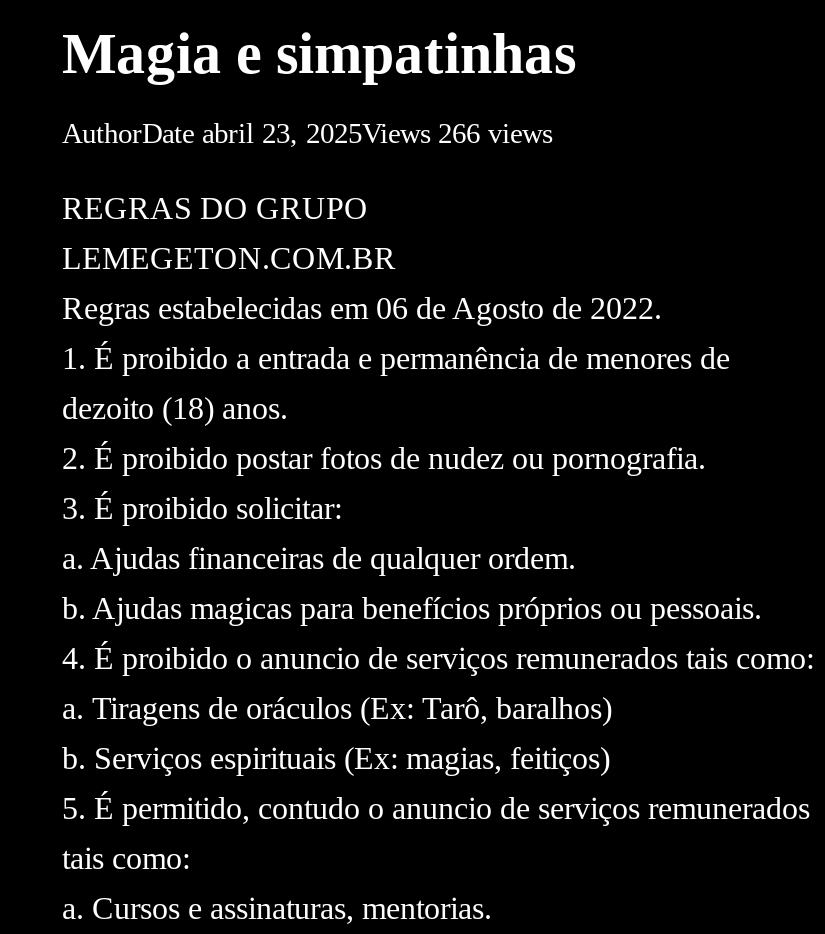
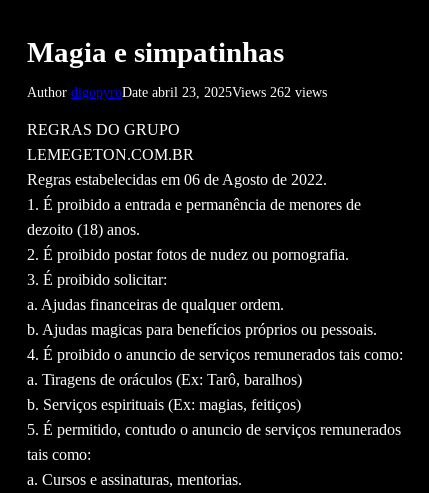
- AuthorDate abril 23, 2025Views 266 views
+ Author digopyroDate abril 23, 2025Views 262 views
